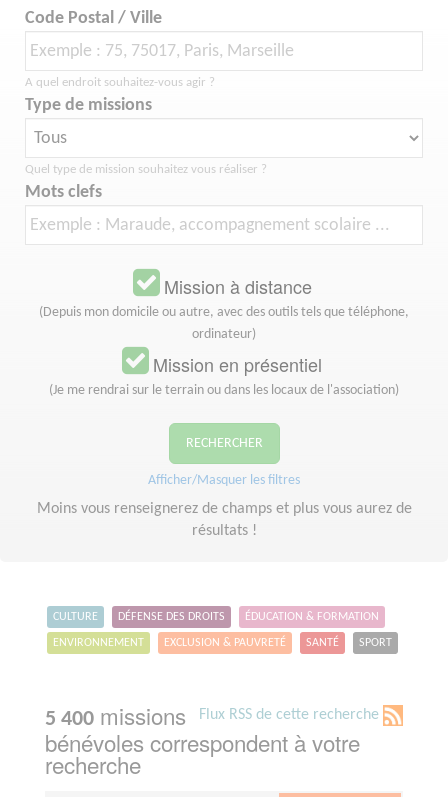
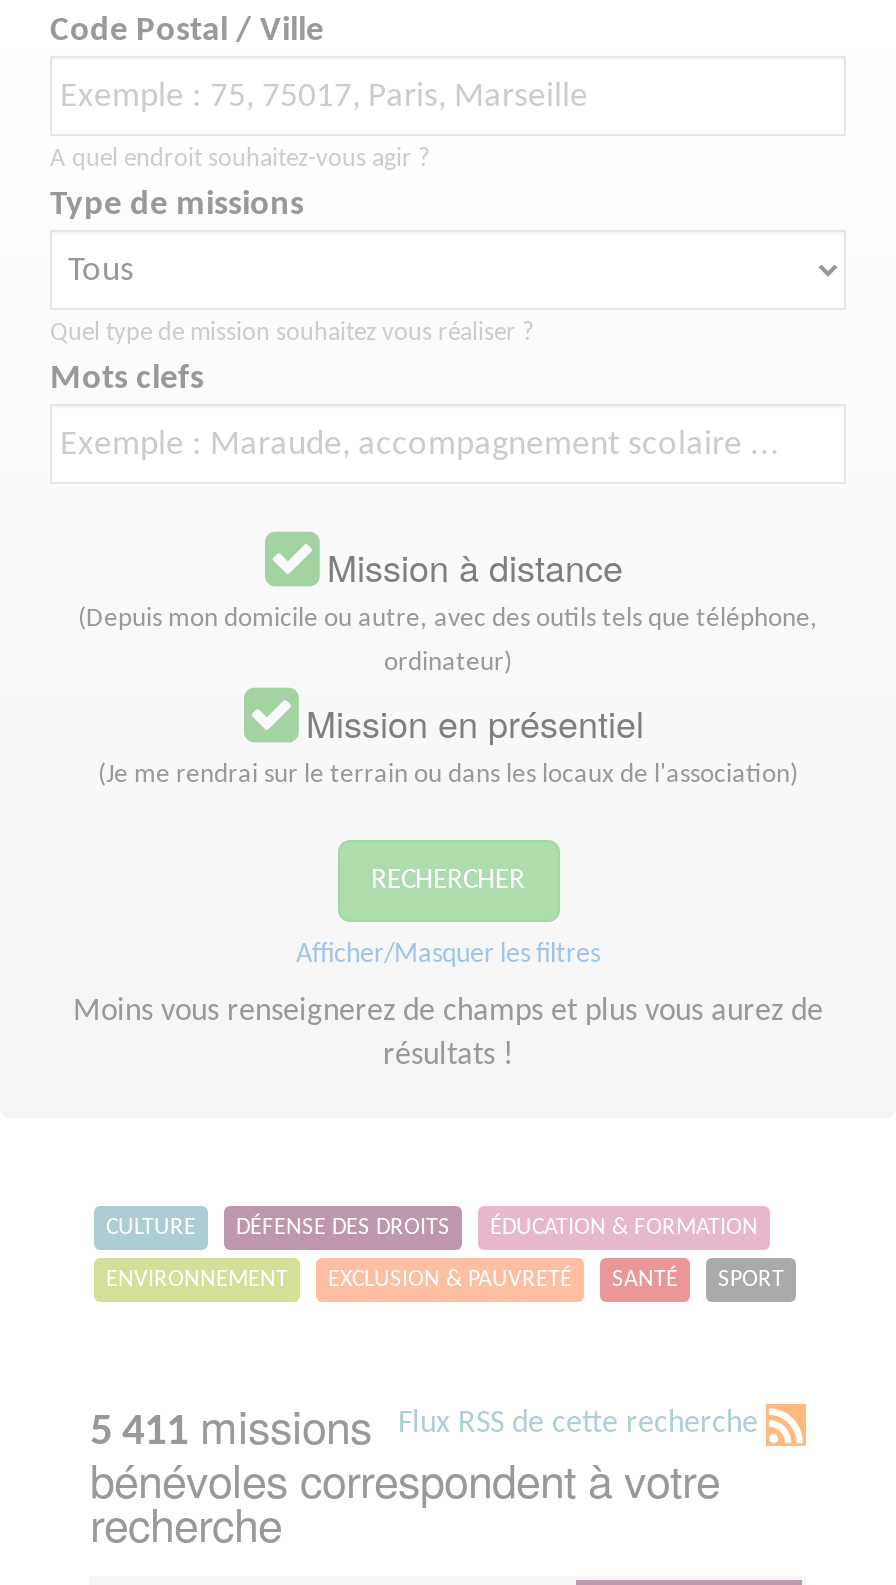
- 5 400 missions Flux RSS de cette recherche
+ 5 411 missions Flux RSS de cette recherche
